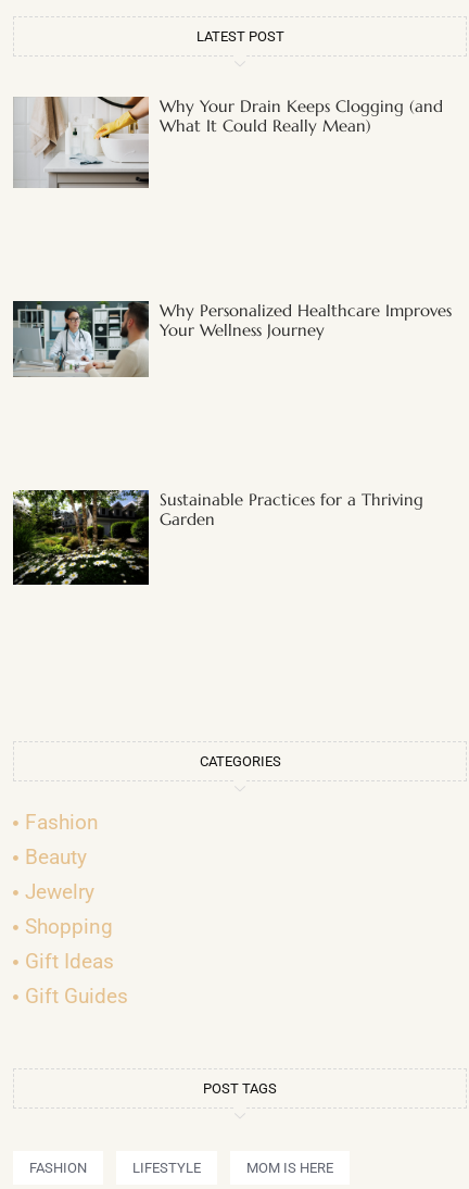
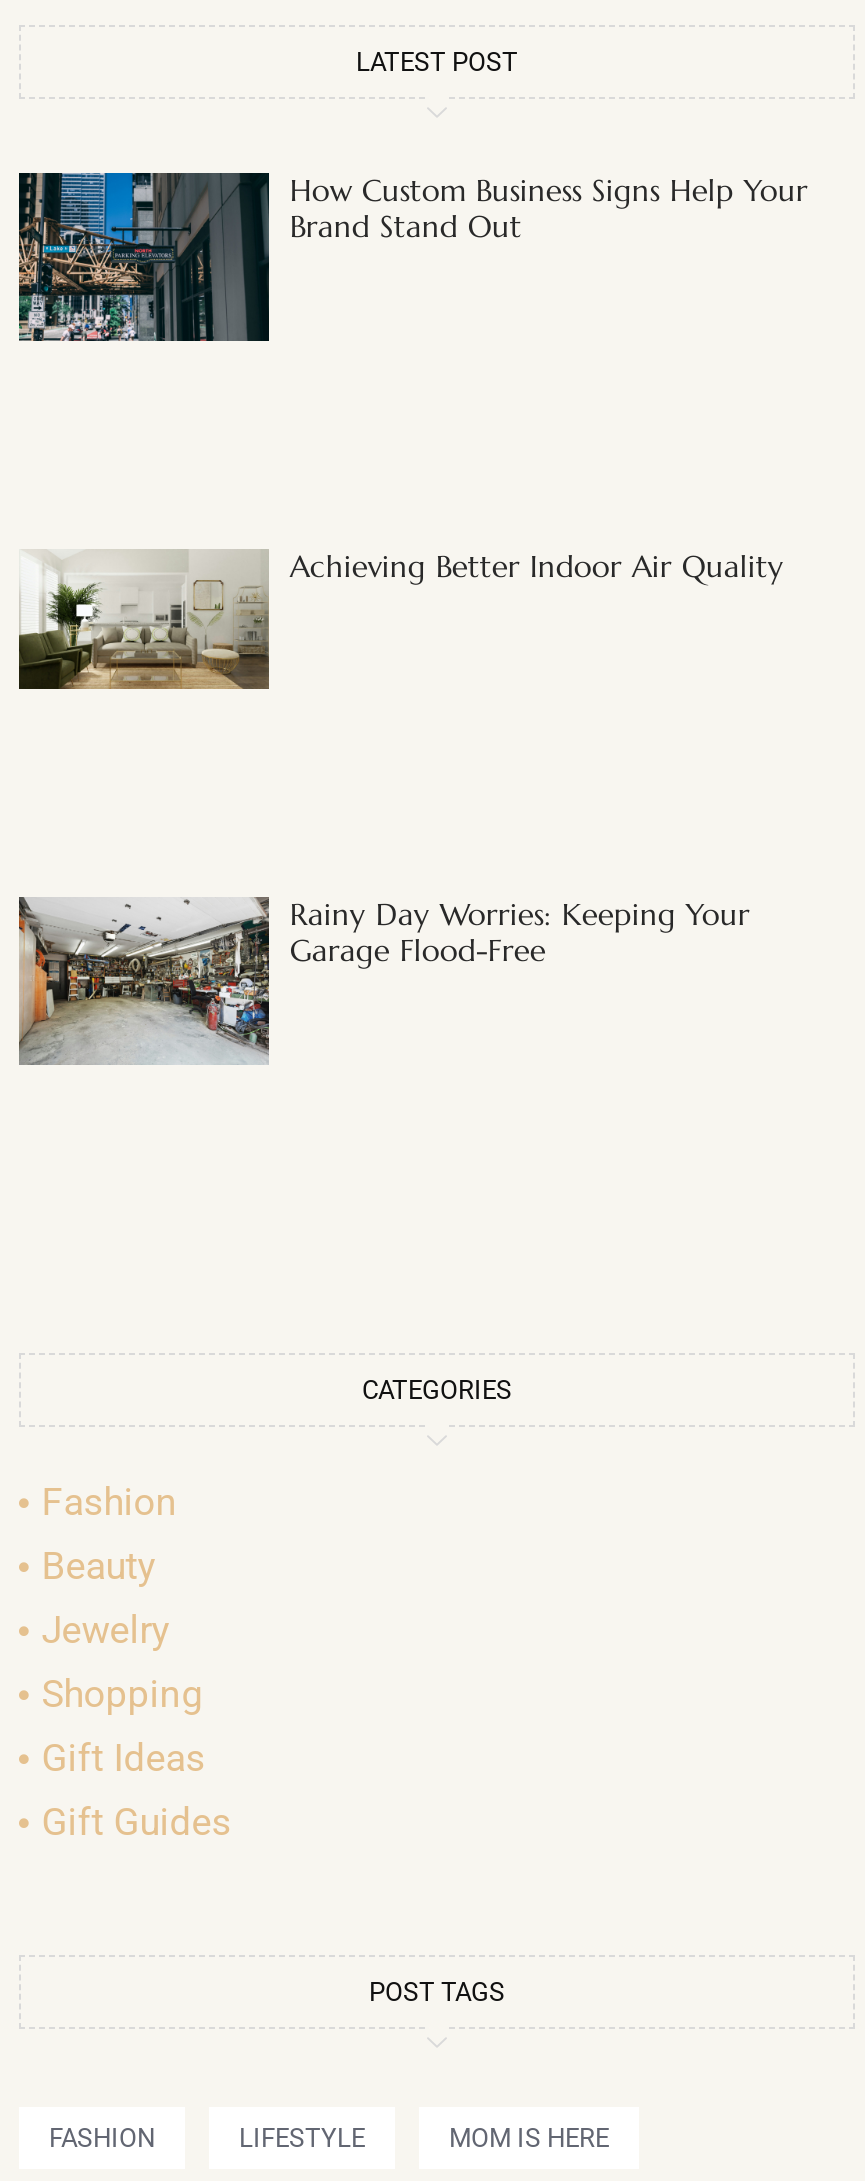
- [image]
- Why Your Drain Keeps Clogging (and
- What It Could Really Mean)
+ [image]
+ How Custom Business Signs Help Your
+ Brand Stand Out

- [image]
- Why Personalized Healthcare Improves
- Your Wellness Journey
+ [image]
+ Achieving Better Indoor Air Quality

- [image]
- Sustainable Practices for a Thriving
- Garden
+ [image]
+ Rainy Day Worries: Keeping Your
+ Garage Flood-Free
